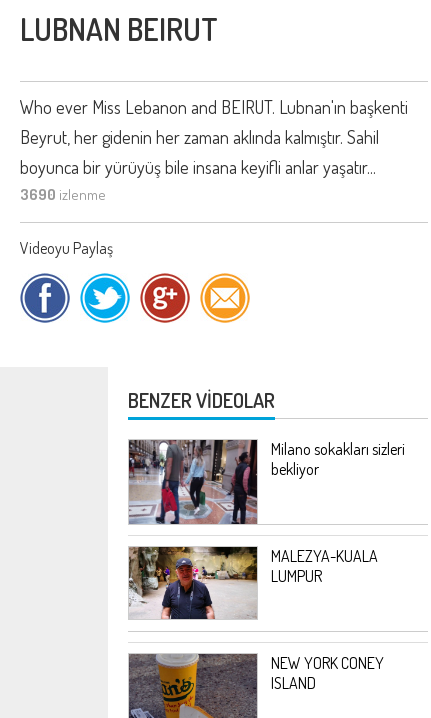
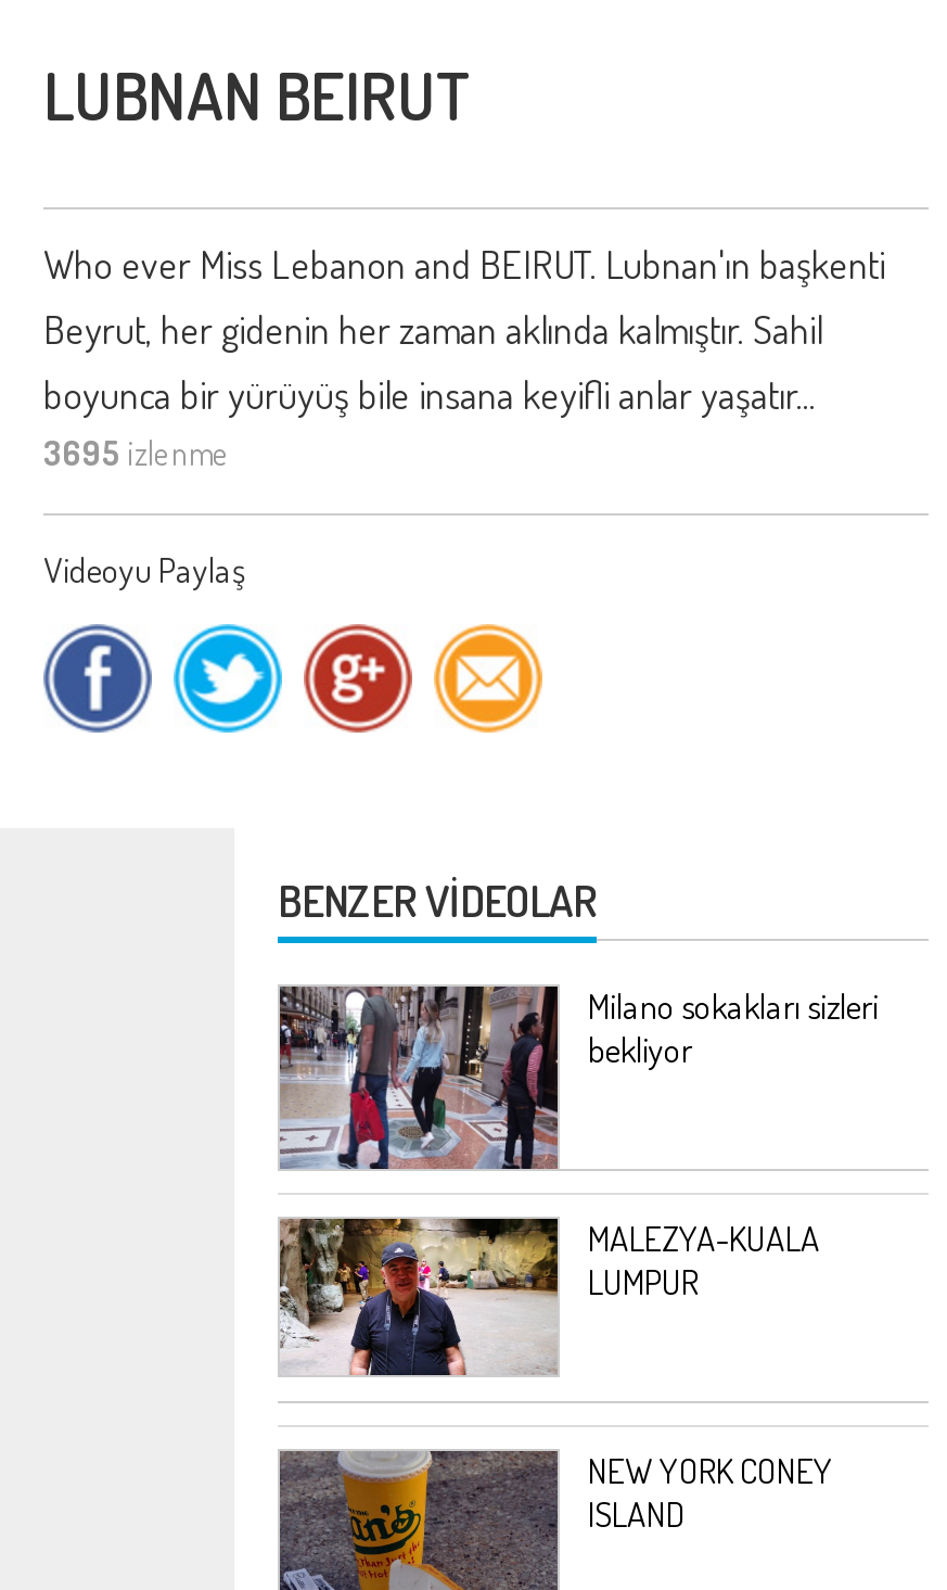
- 3690 izlenme
+ 3695 izlenme
